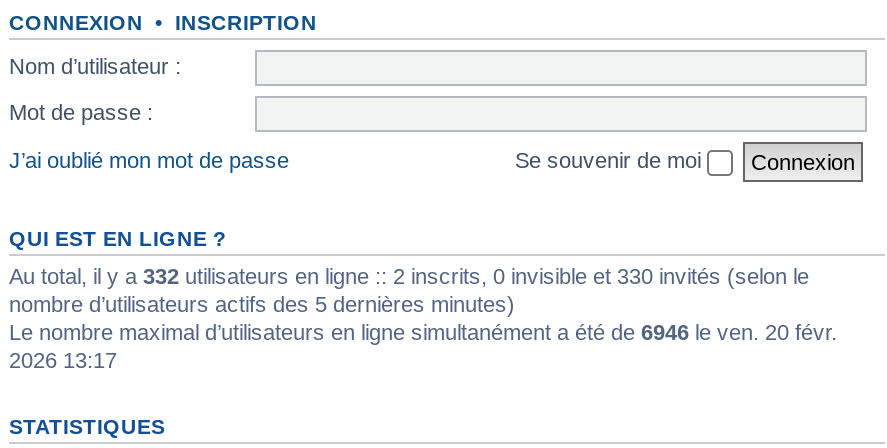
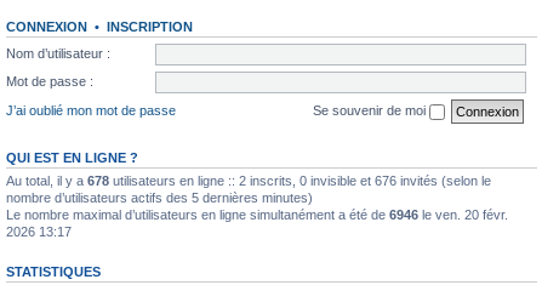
- Au total, il y a 332 utilisateurs en ligne :: 2 inscrits, 0 invisible et 330 invités (selon le
+ Au total, il y a 678 utilisateurs en ligne :: 2 inscrits, 0 invisible et 676 invités (selon le
